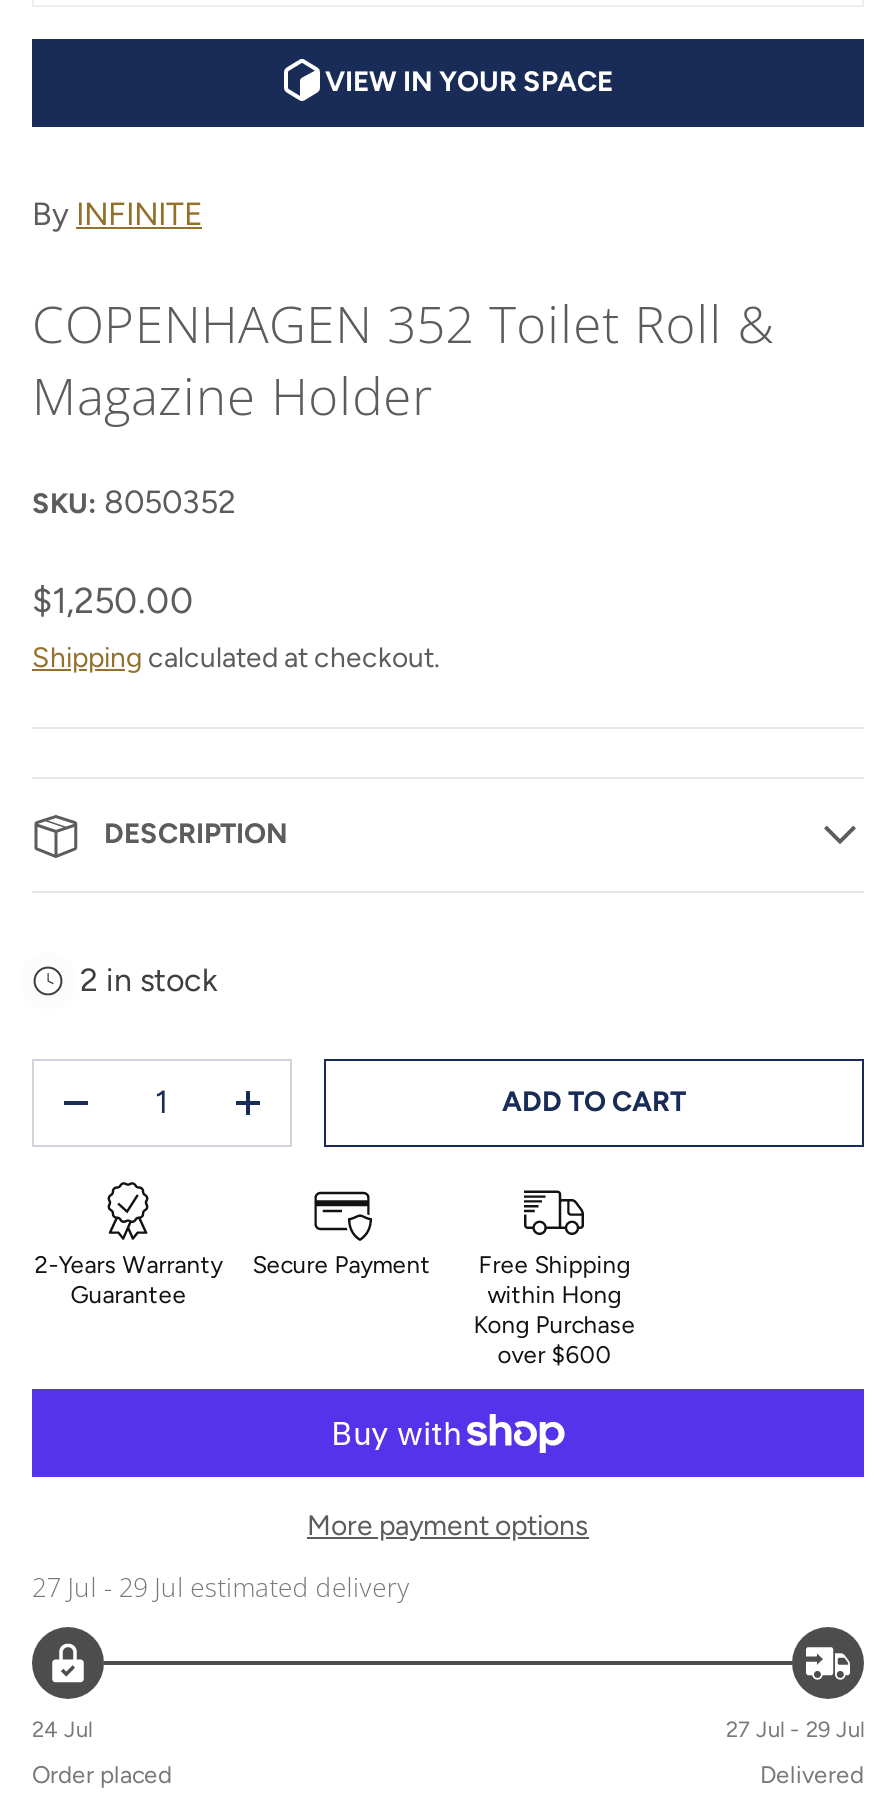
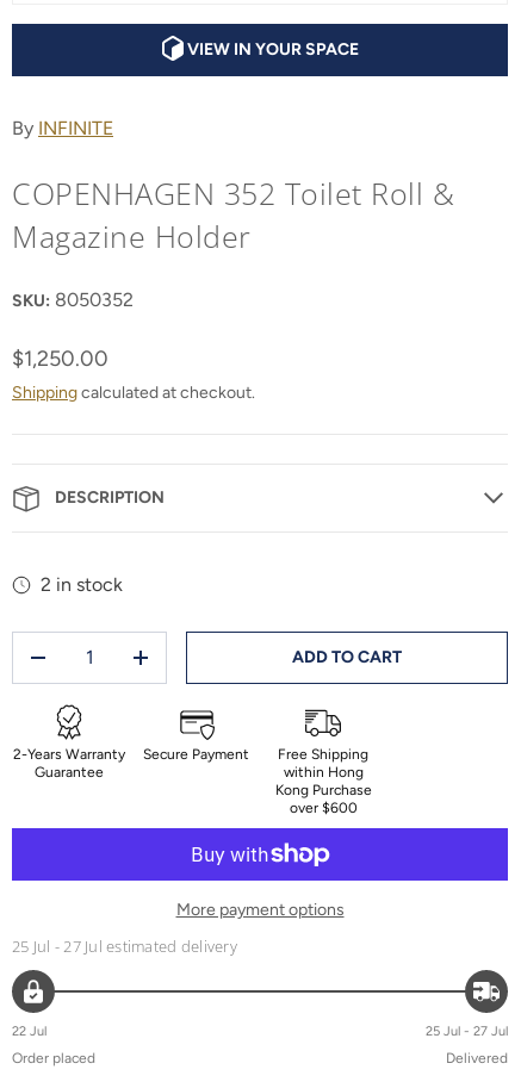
- 27 Jul - 29 Jul estimated delivery
+ 25 Jul - 27 Jul estimated delivery

- 24 Jul
+ 22 Jul

- 27 Jul - 29 Jul
+ 25 Jul - 27 Jul
